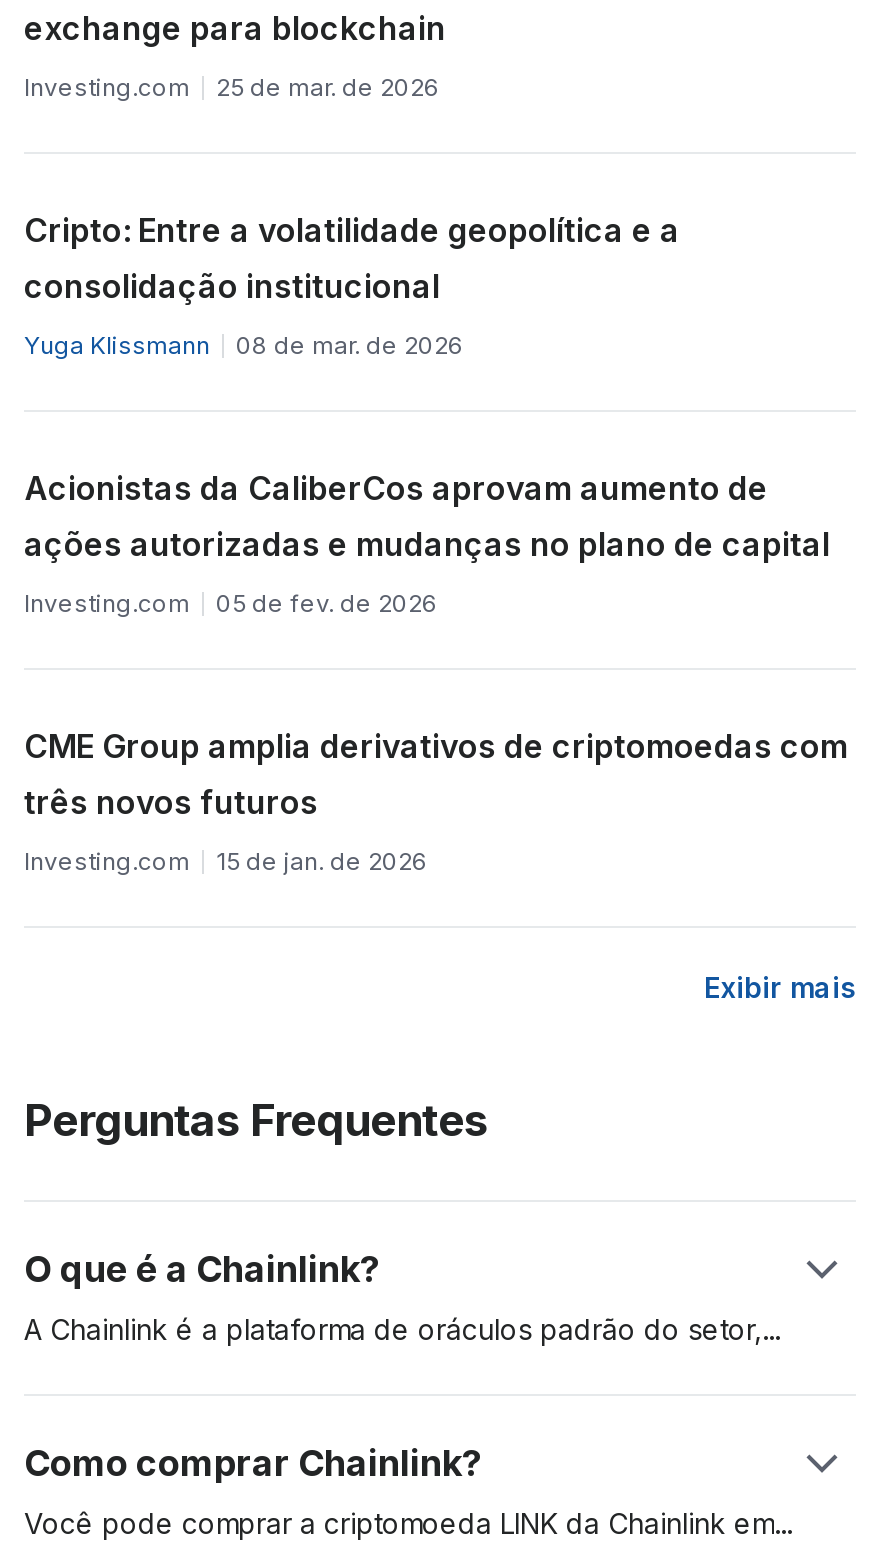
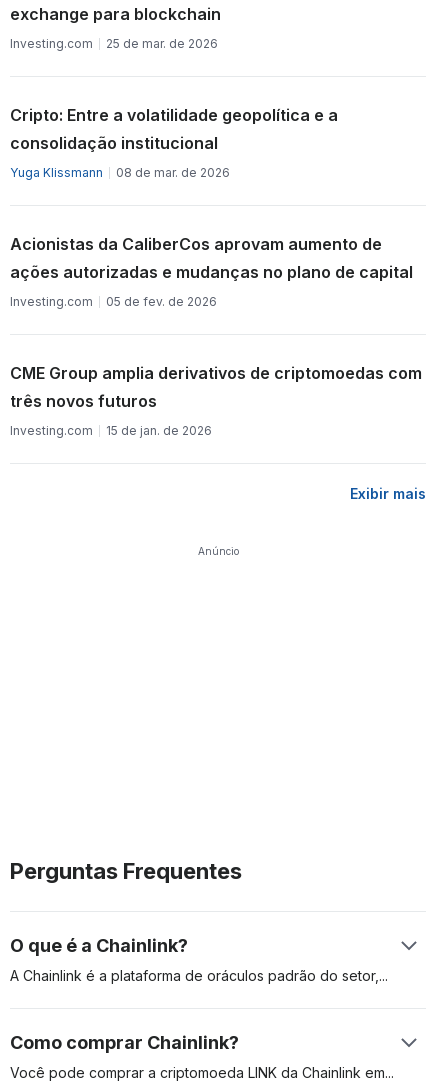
+ Anúncio
